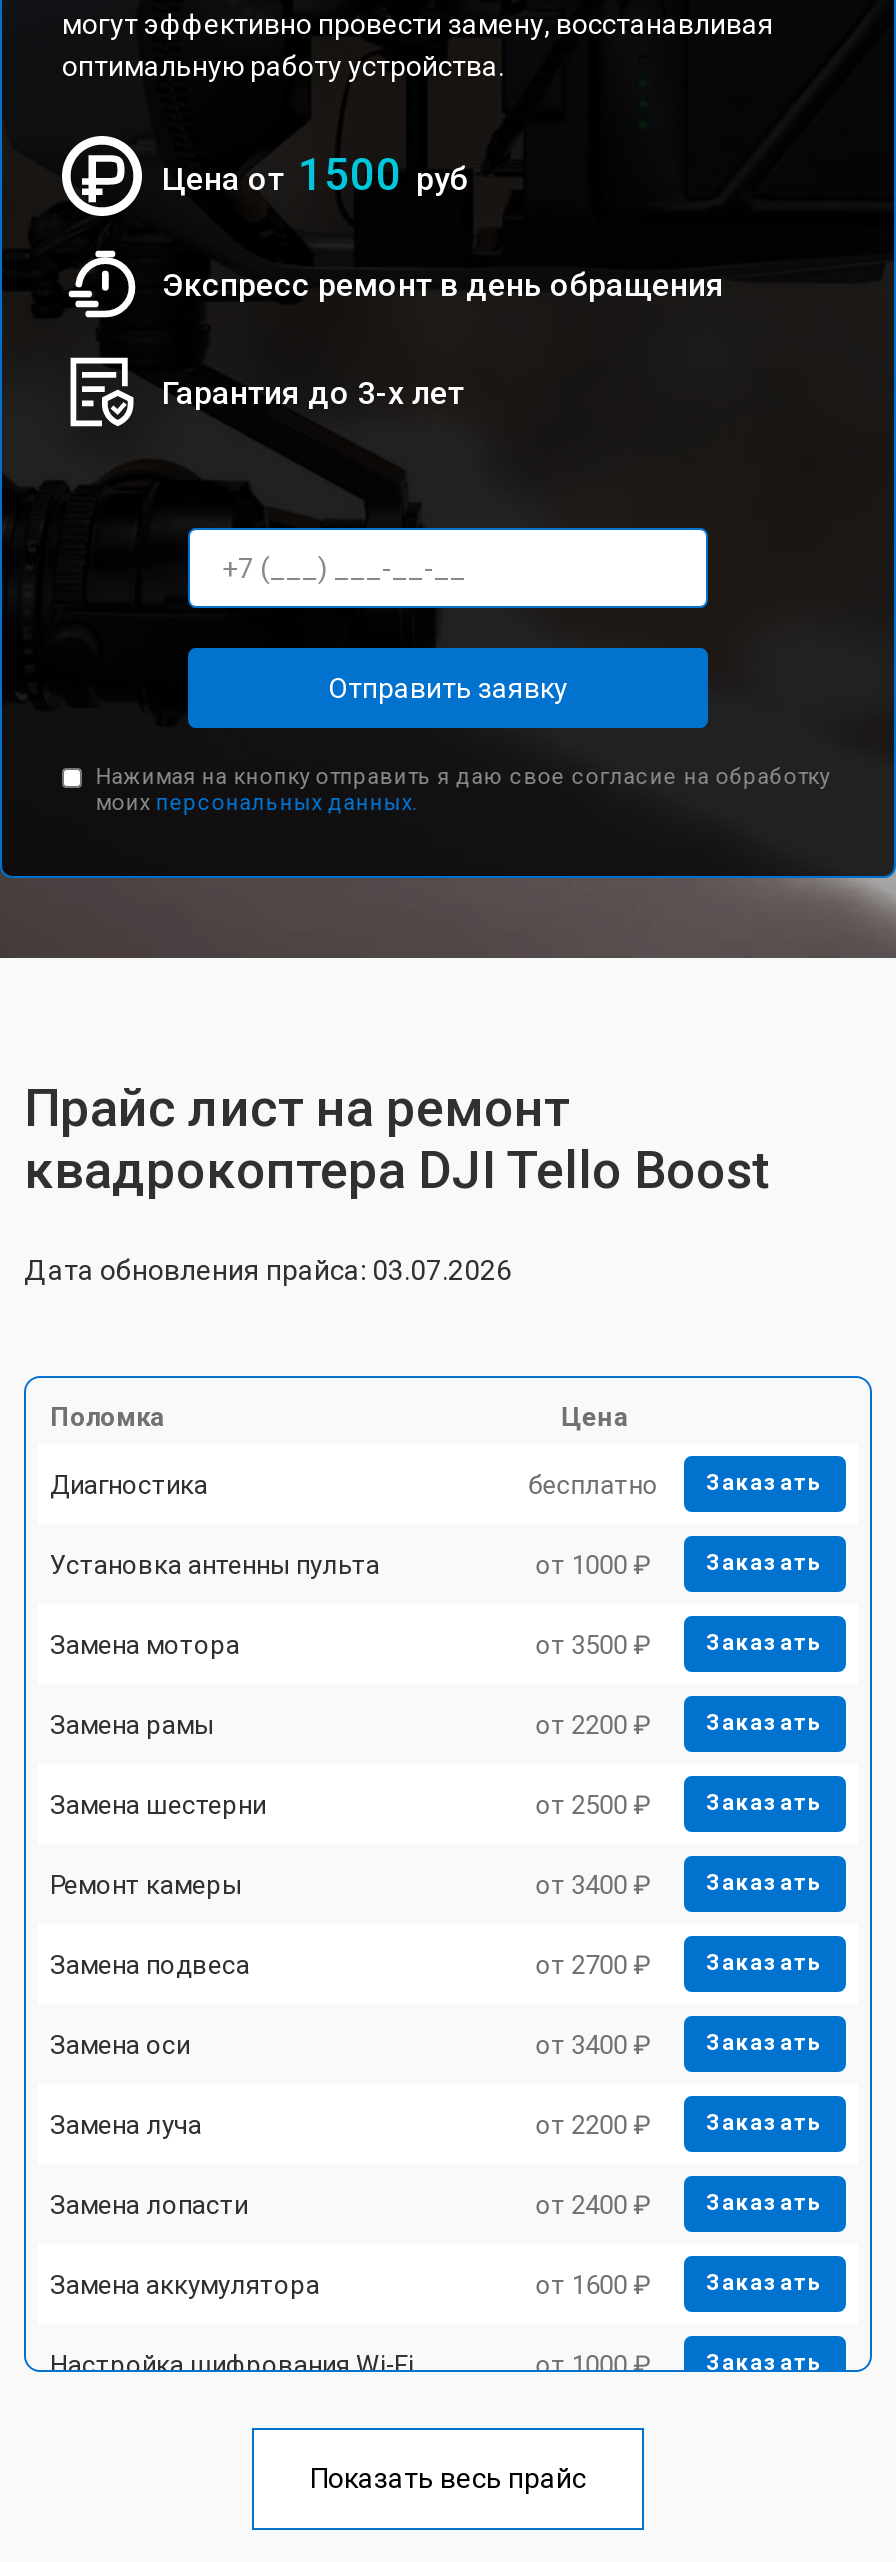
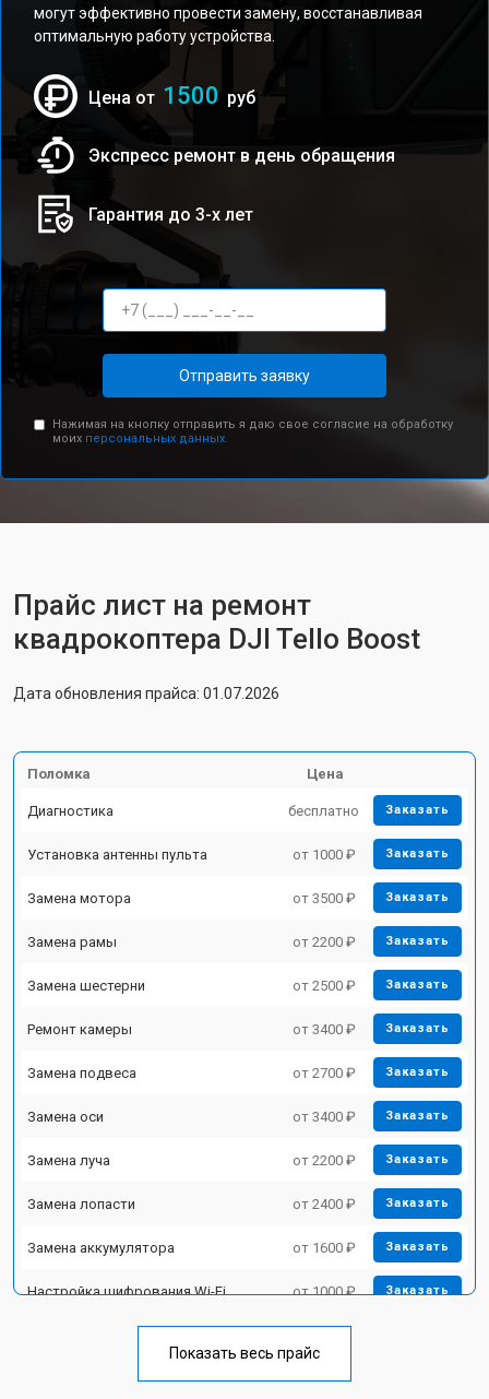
- Дата обновления прайса: 03.07.2026
+ Дата обновления прайса: 01.07.2026
